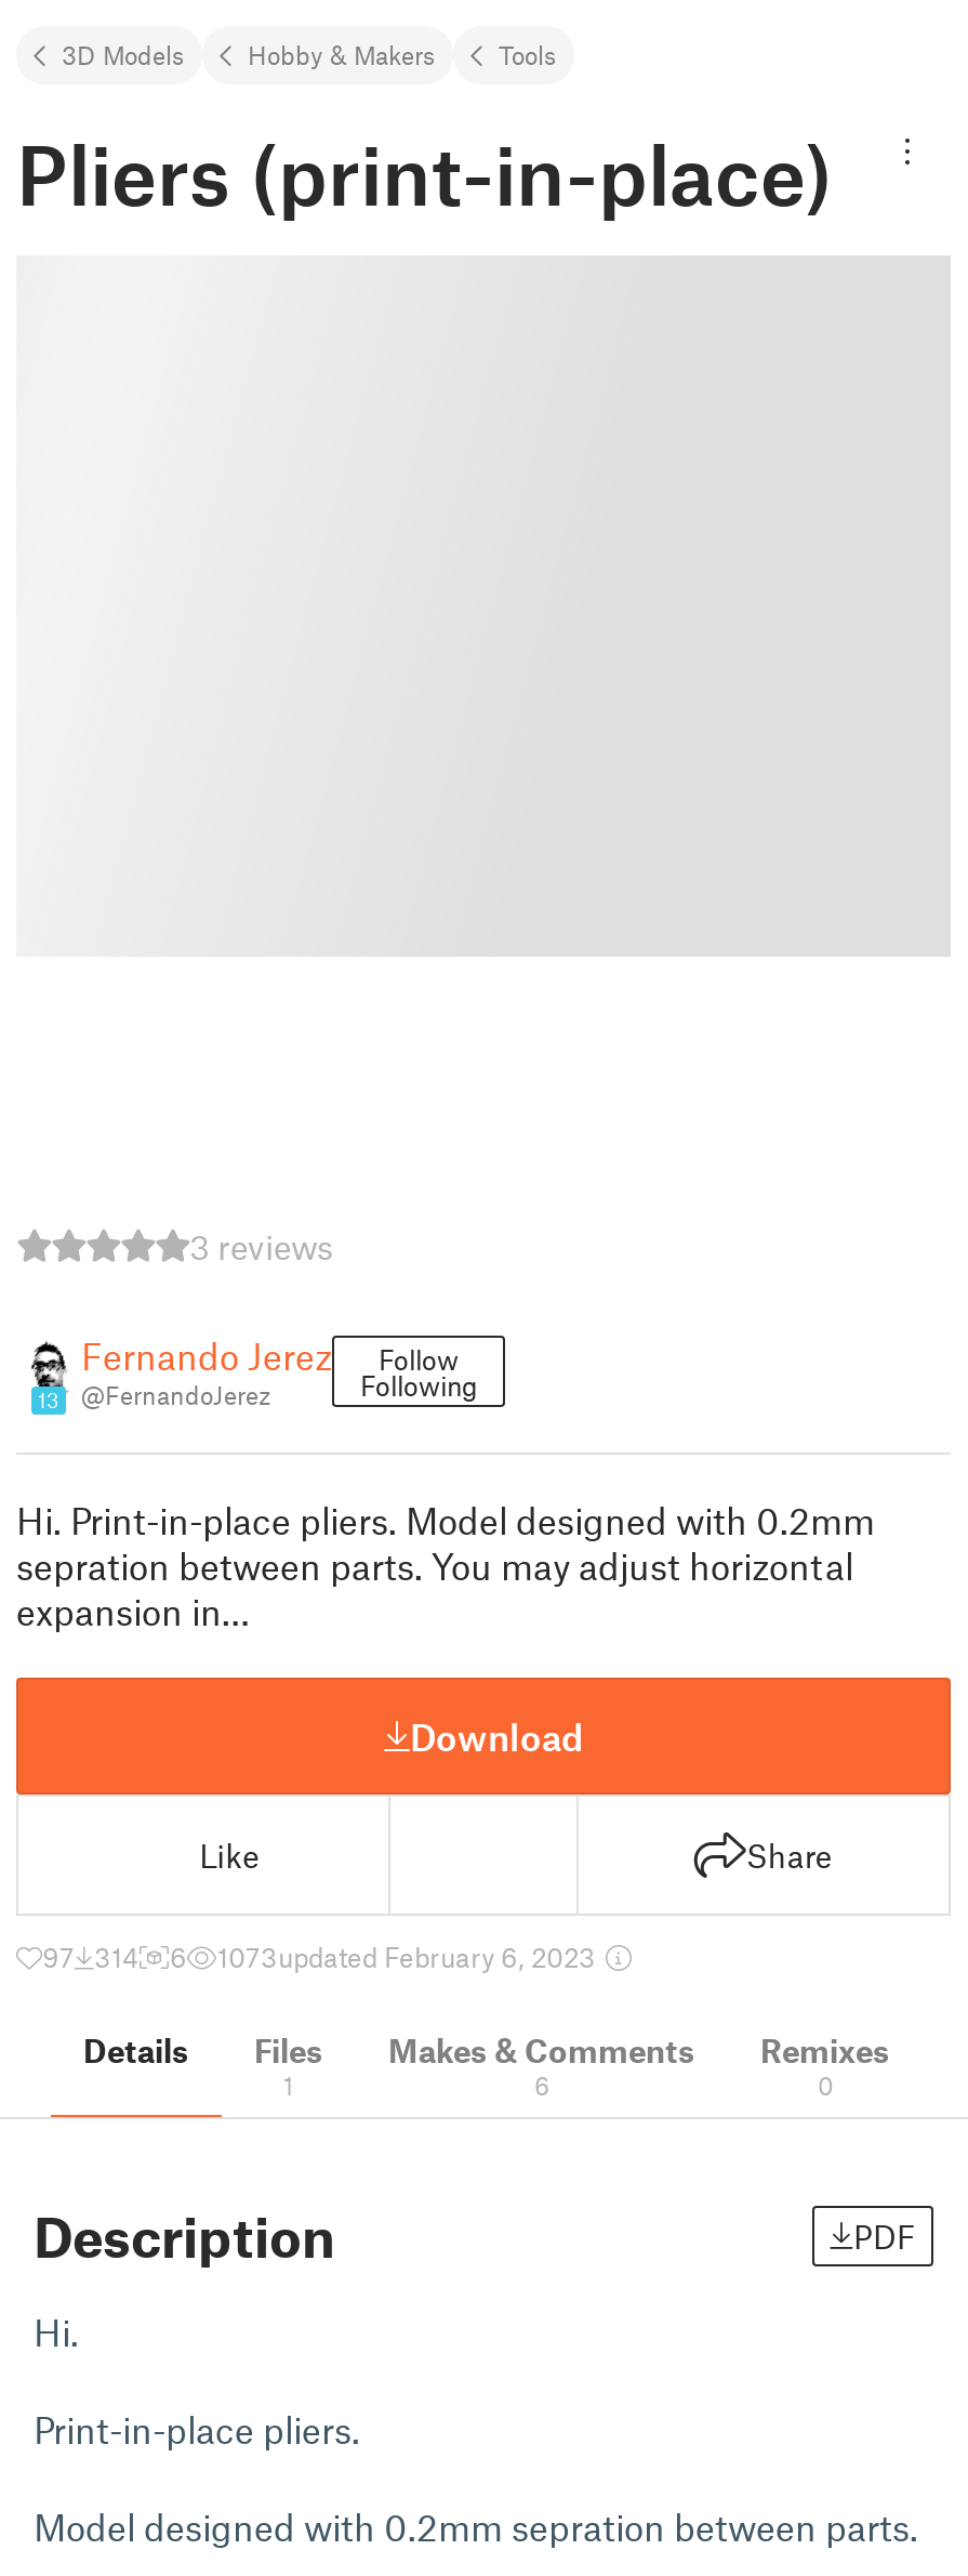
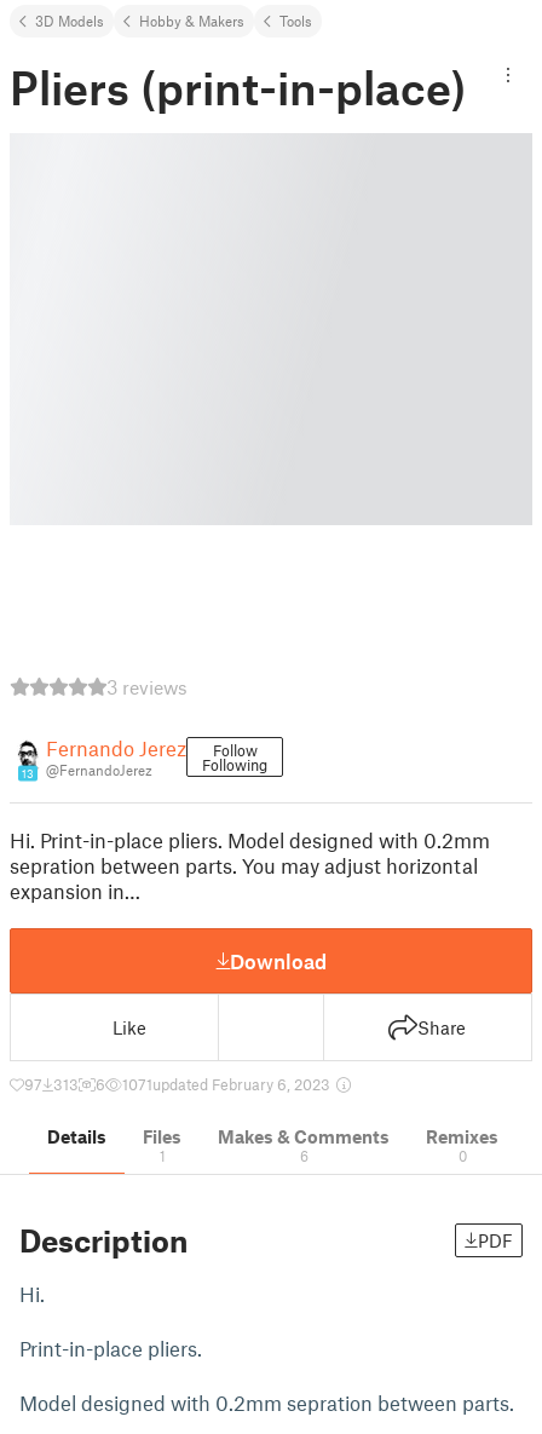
- 97 314
+ 97 313

- 1073updated February 6, 2023
+ 1071updated February 6, 2023
